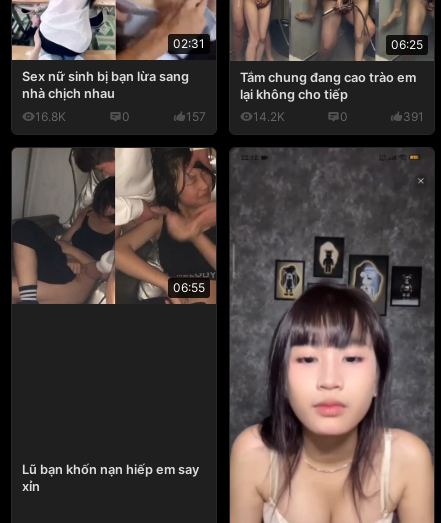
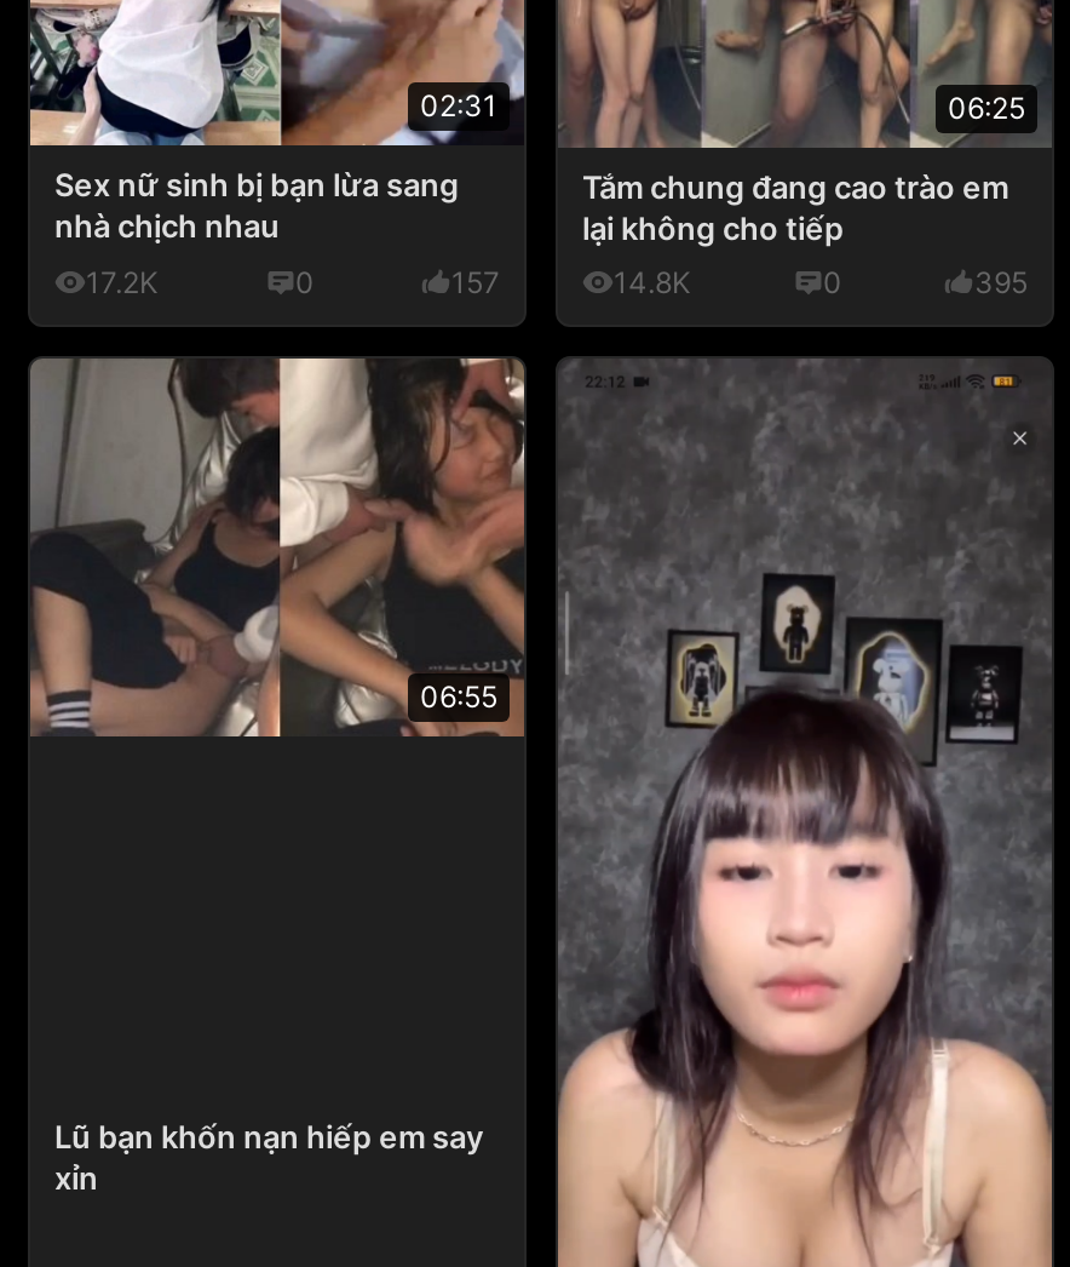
- 16.8K
+ 17.2K

- 14.2K
+ 14.8K

- 391
+ 395
